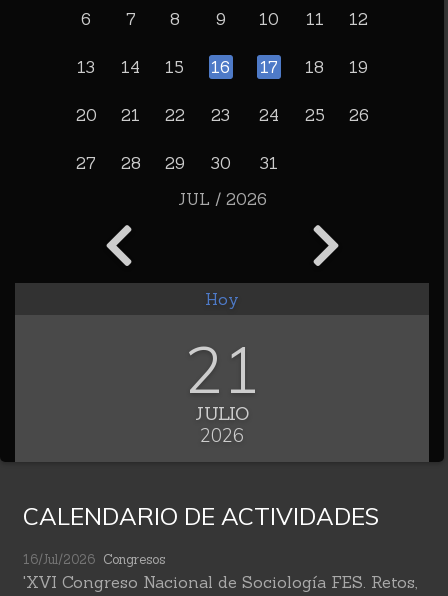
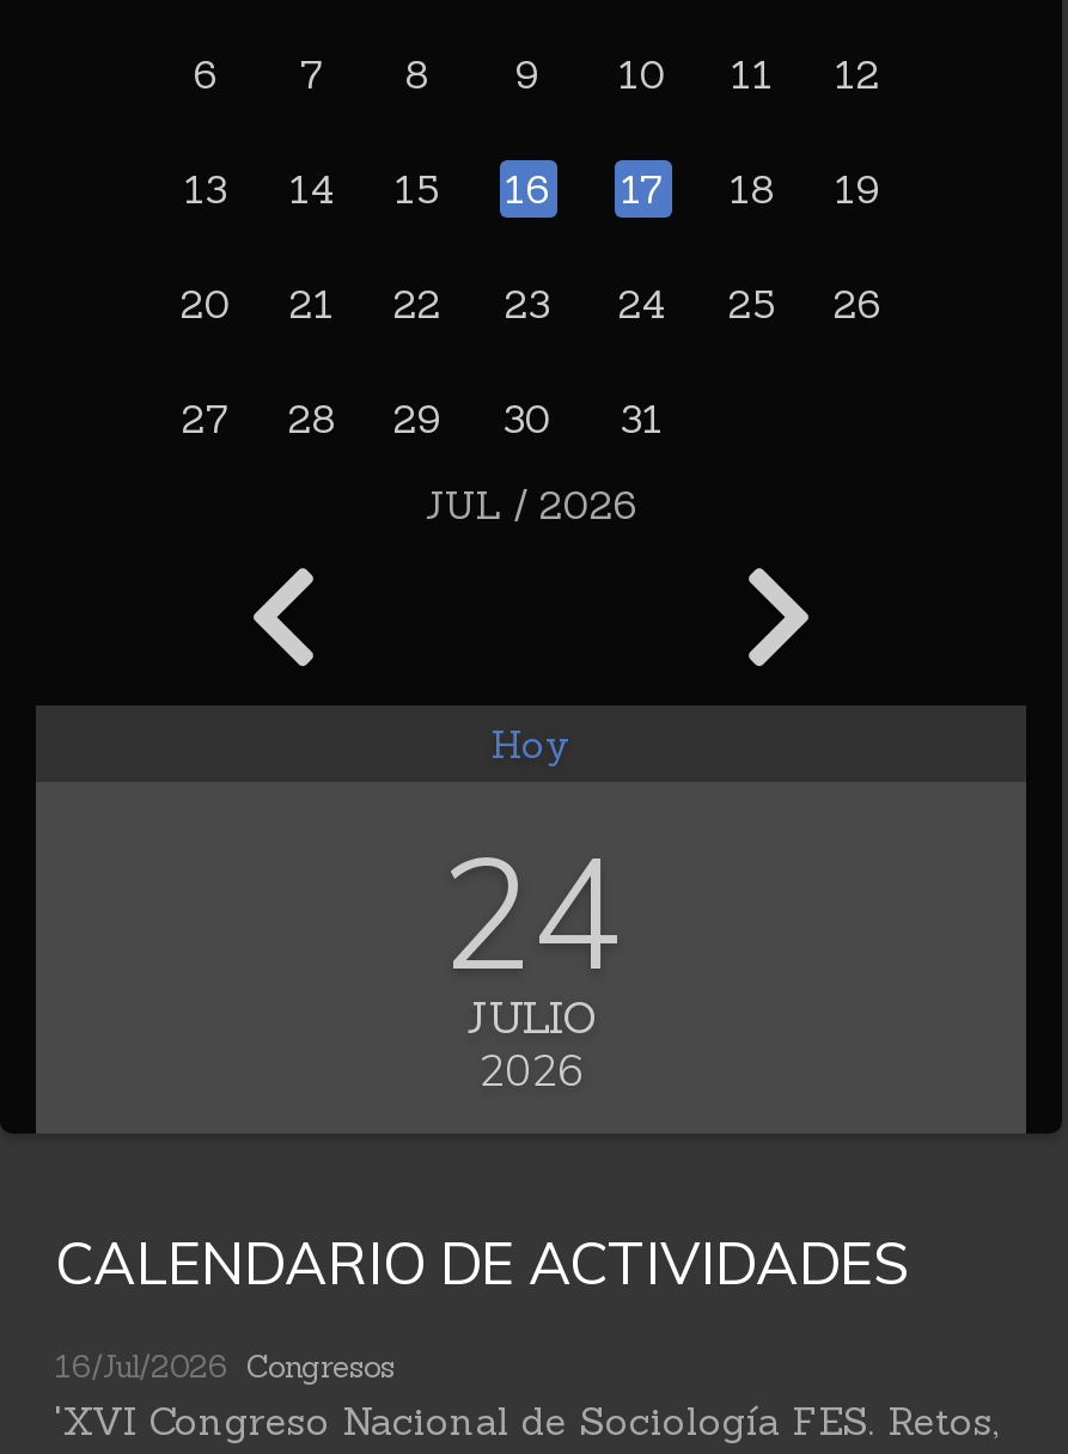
- 21
+ 24
